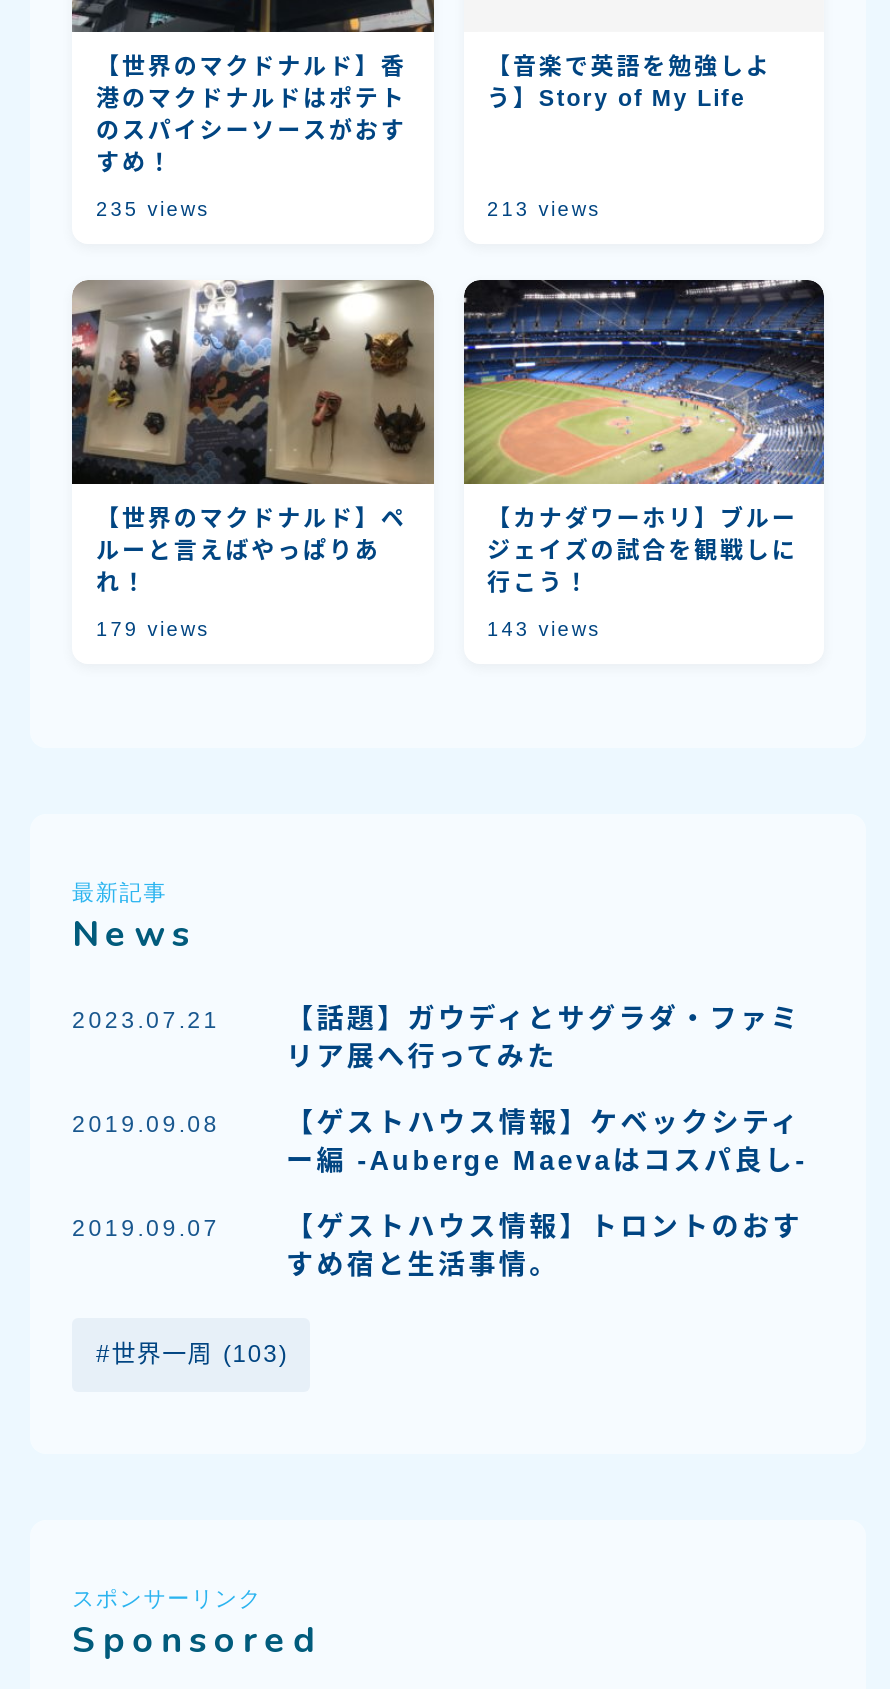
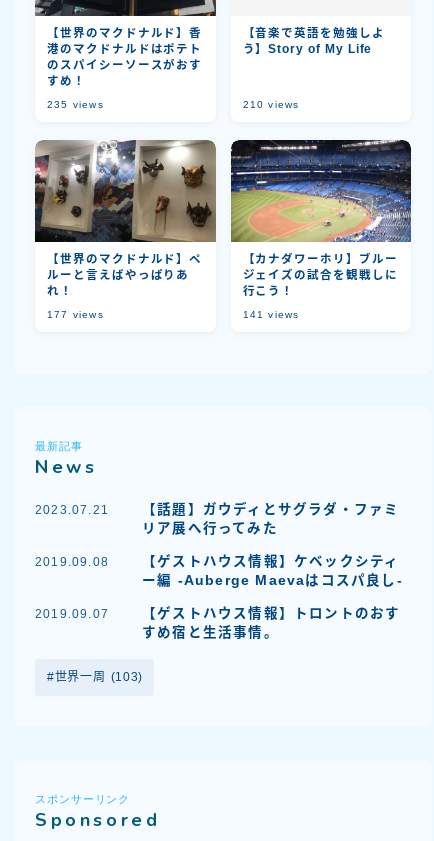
- 213 views
+ 210 views

- 179 views
+ 177 views

- 143 views
+ 141 views
